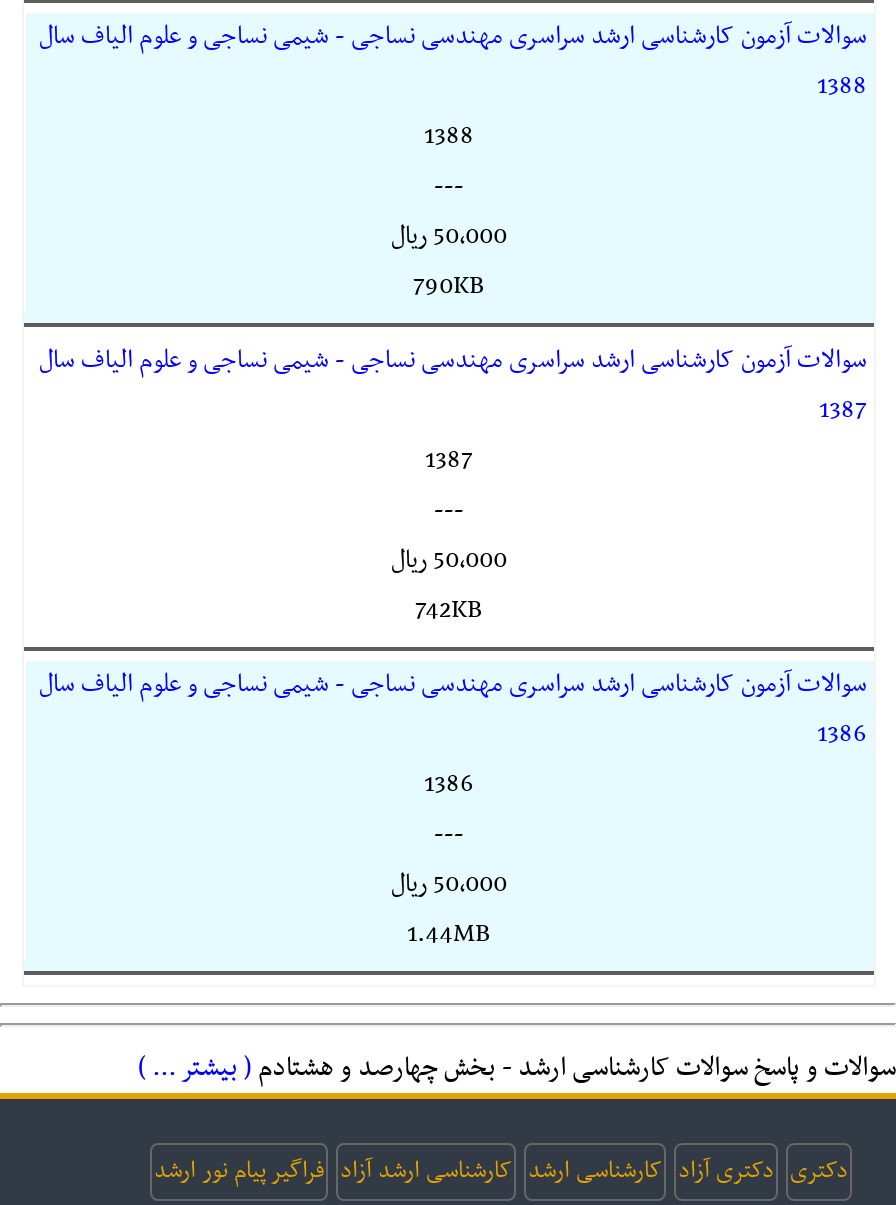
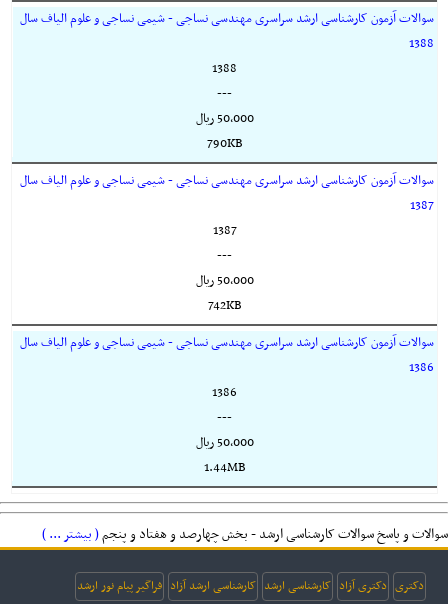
- سوالات و پاسخ سوالات کارشناسی ارشد - بخش چهارصد و هشتادم ( بیشتر ... )
+ سوالات و پاسخ سوالات کارشناسی ارشد - بخش چهارصد و هفتاد و پنجم ( بیشتر ... )
